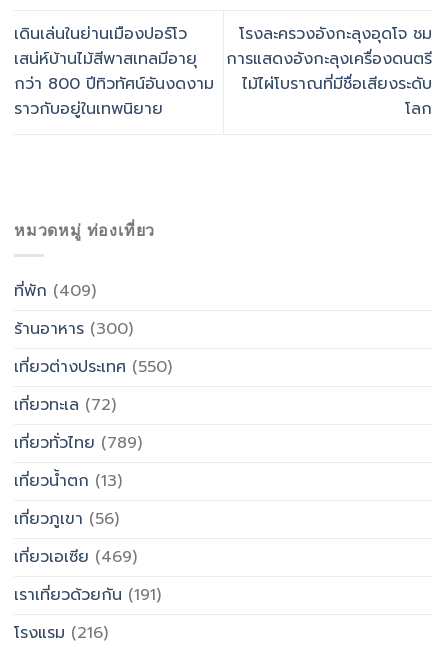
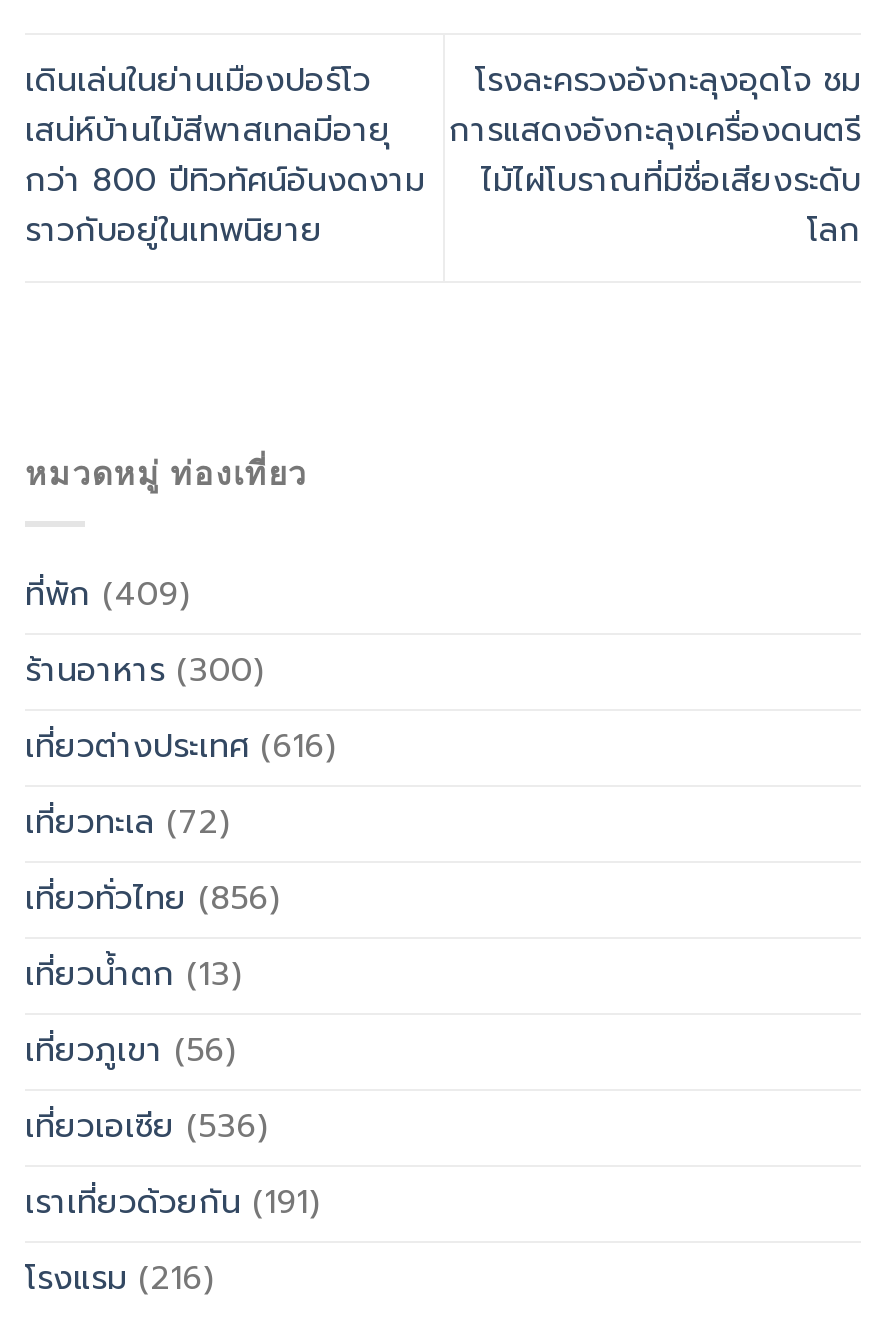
- เที่ยวต่างประเทศ(550)
+ เที่ยวต่างประเทศ(616)

- เที่ยวทั่วไทย(789)
+ เที่ยวทั่วไทย(856)

- เที่ยวเอเซีย(469)
+ เที่ยวเอเซีย(536)
